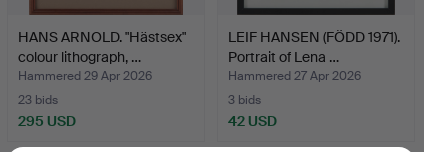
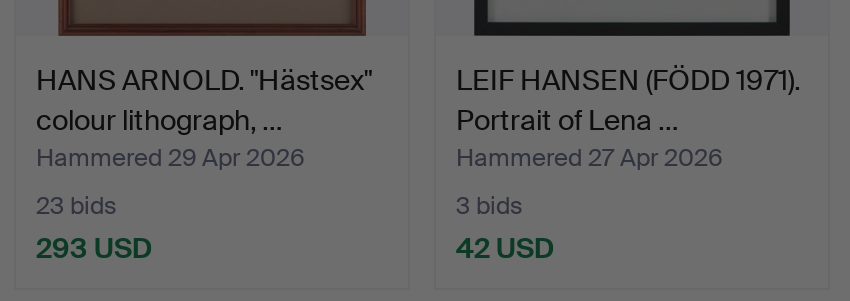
- 295 USD
+ 293 USD
